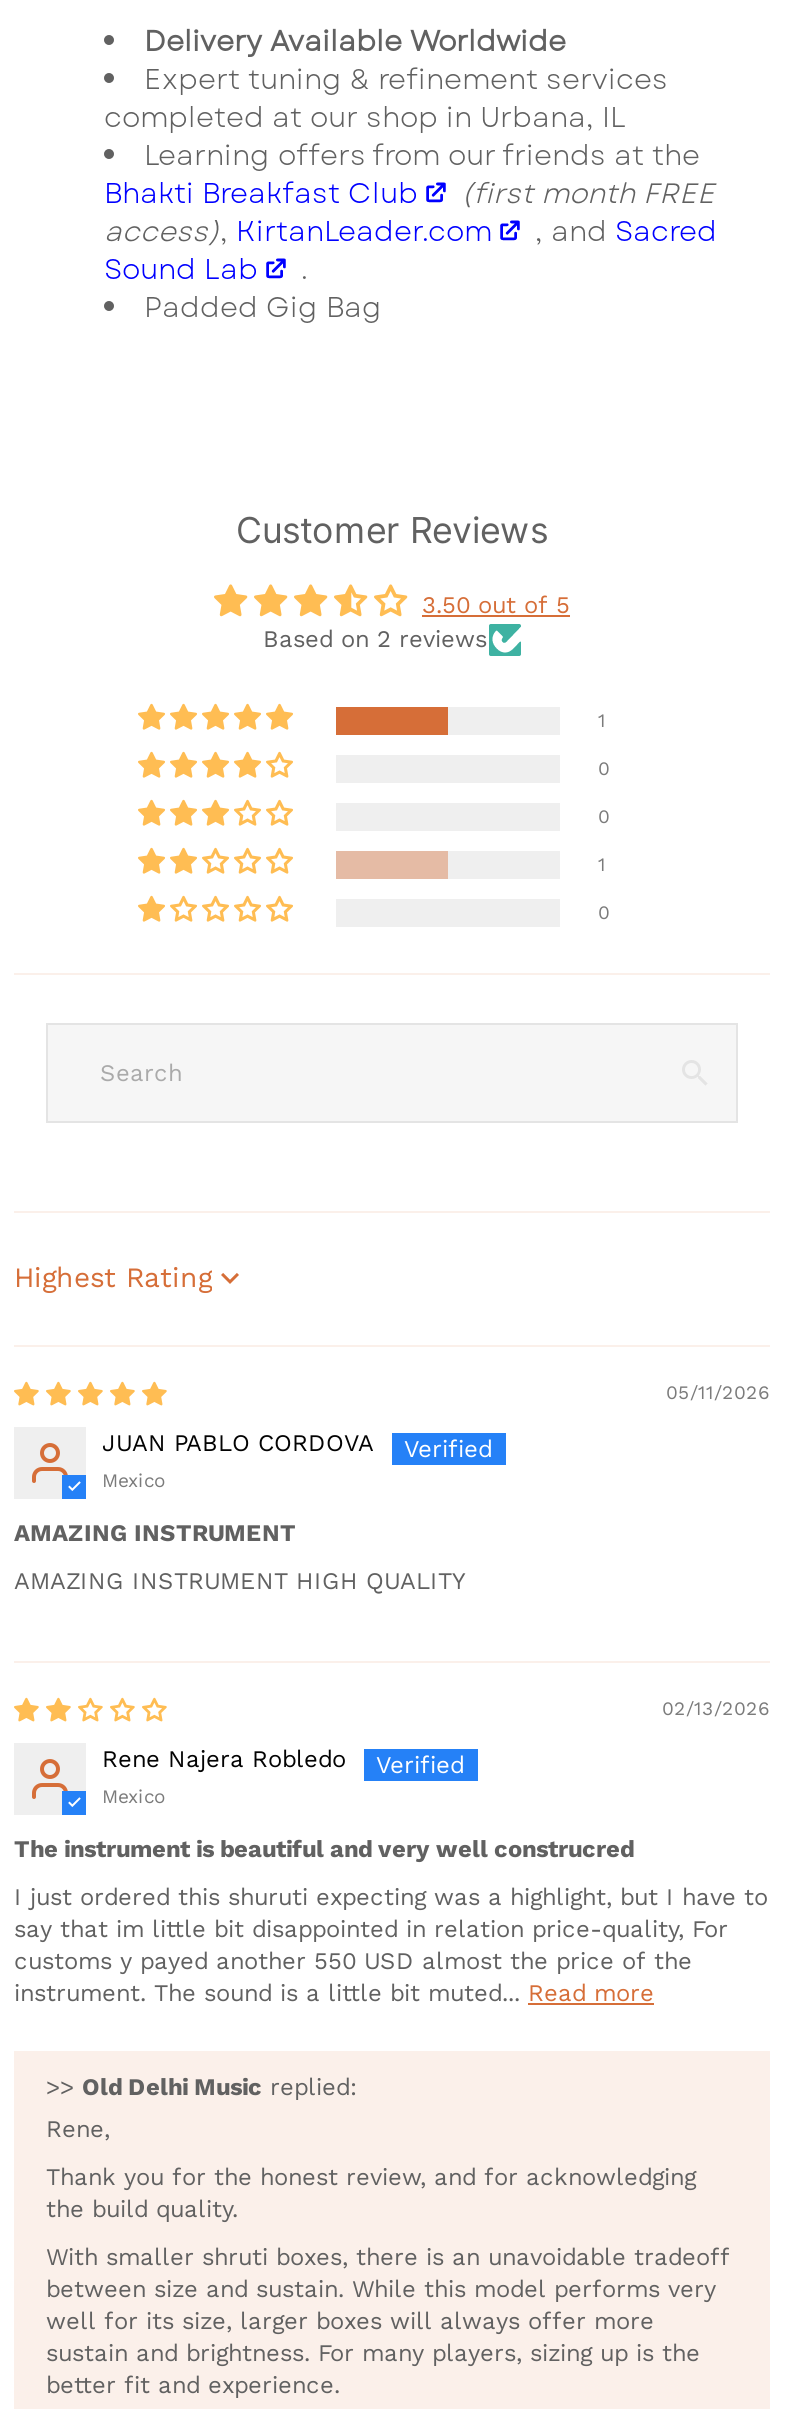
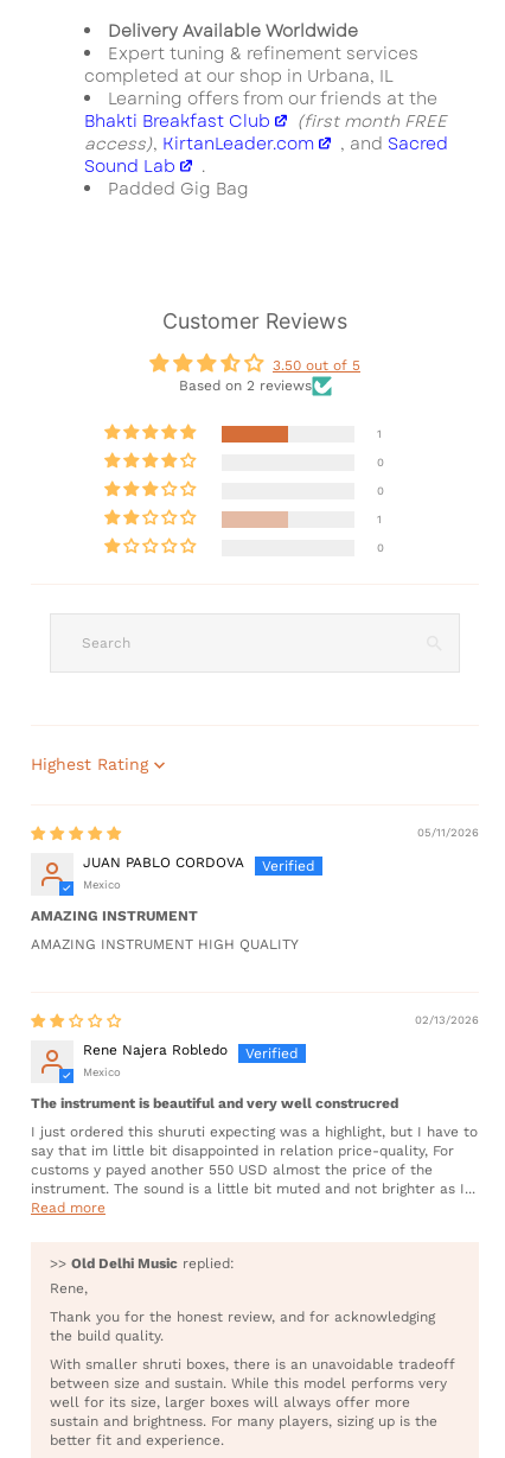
- instrument. The sound is a little bit muted... Read more
+ instrument. The sound is a little bit muted and not brighter as I...
+ Read more
